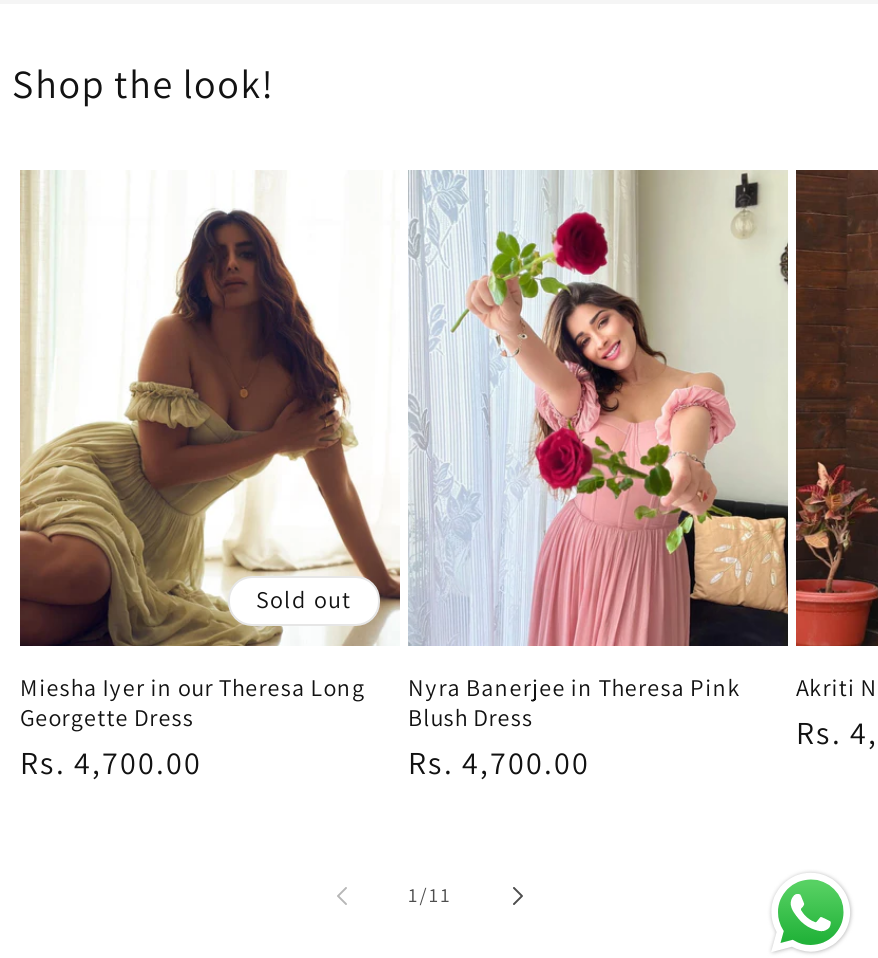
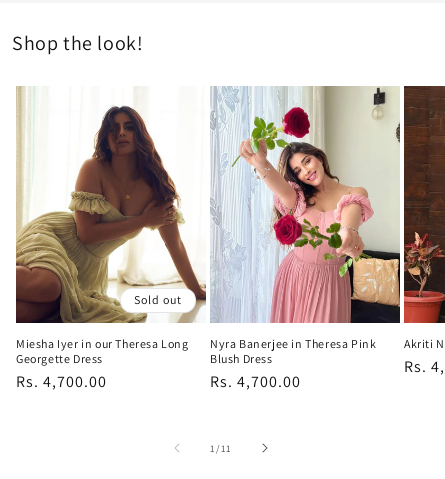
- [image]
